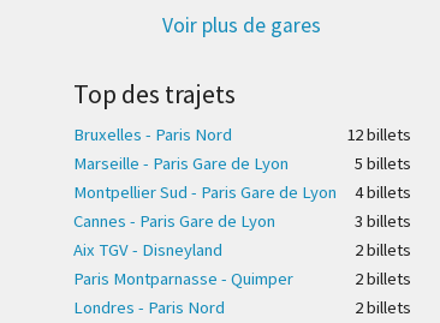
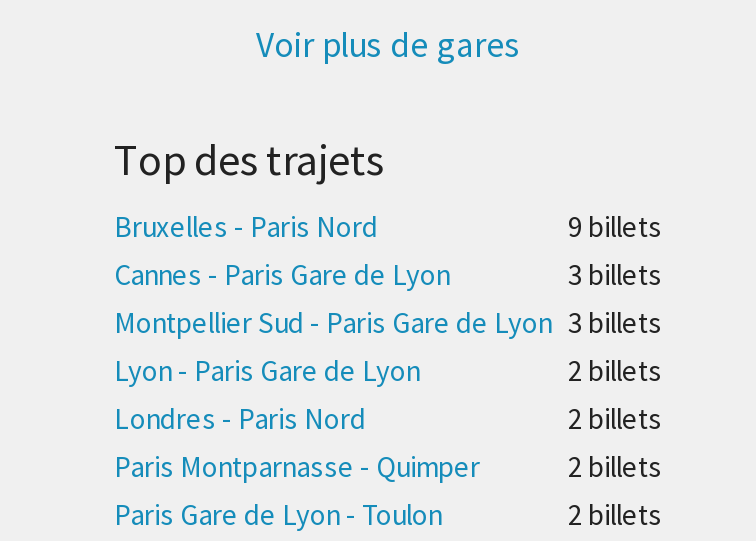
- 12 billets
- Marseille - Paris Gare de Lyon
- 5 billets
- Montpellier Sud - Paris Gare de Lyon 4 billets
+ 9 billets

moved up: Cannes - Paris Gare de Lyon | 3 billets

- Aix TGV - Disneyland
+ Montpellier Sud - Paris Gare de Lyon 3 billets
+ Lyon - Paris Gare de Lyon
+ 2 billets

moved up: Londres - Paris Nord

+ Paris Gare de Lyon - Toulon
